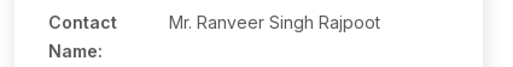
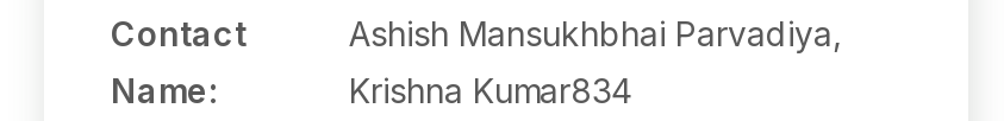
- Mr. Ranveer Singh Rajpoot
+ Ashish Mansukhbhai Parvadiya,
+ Krishna Kumar834
